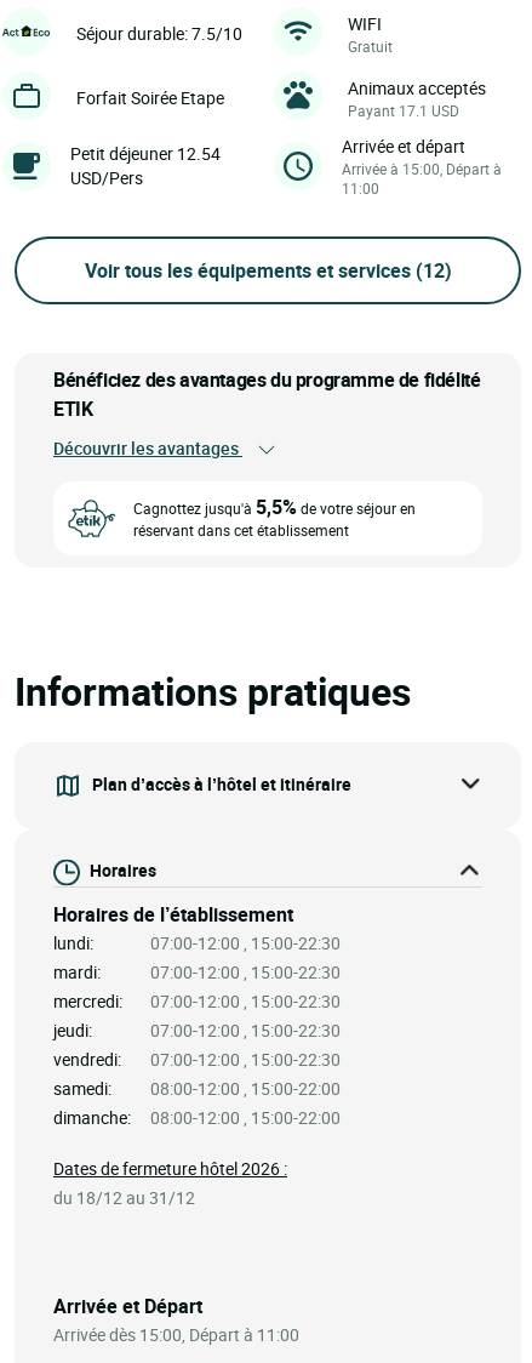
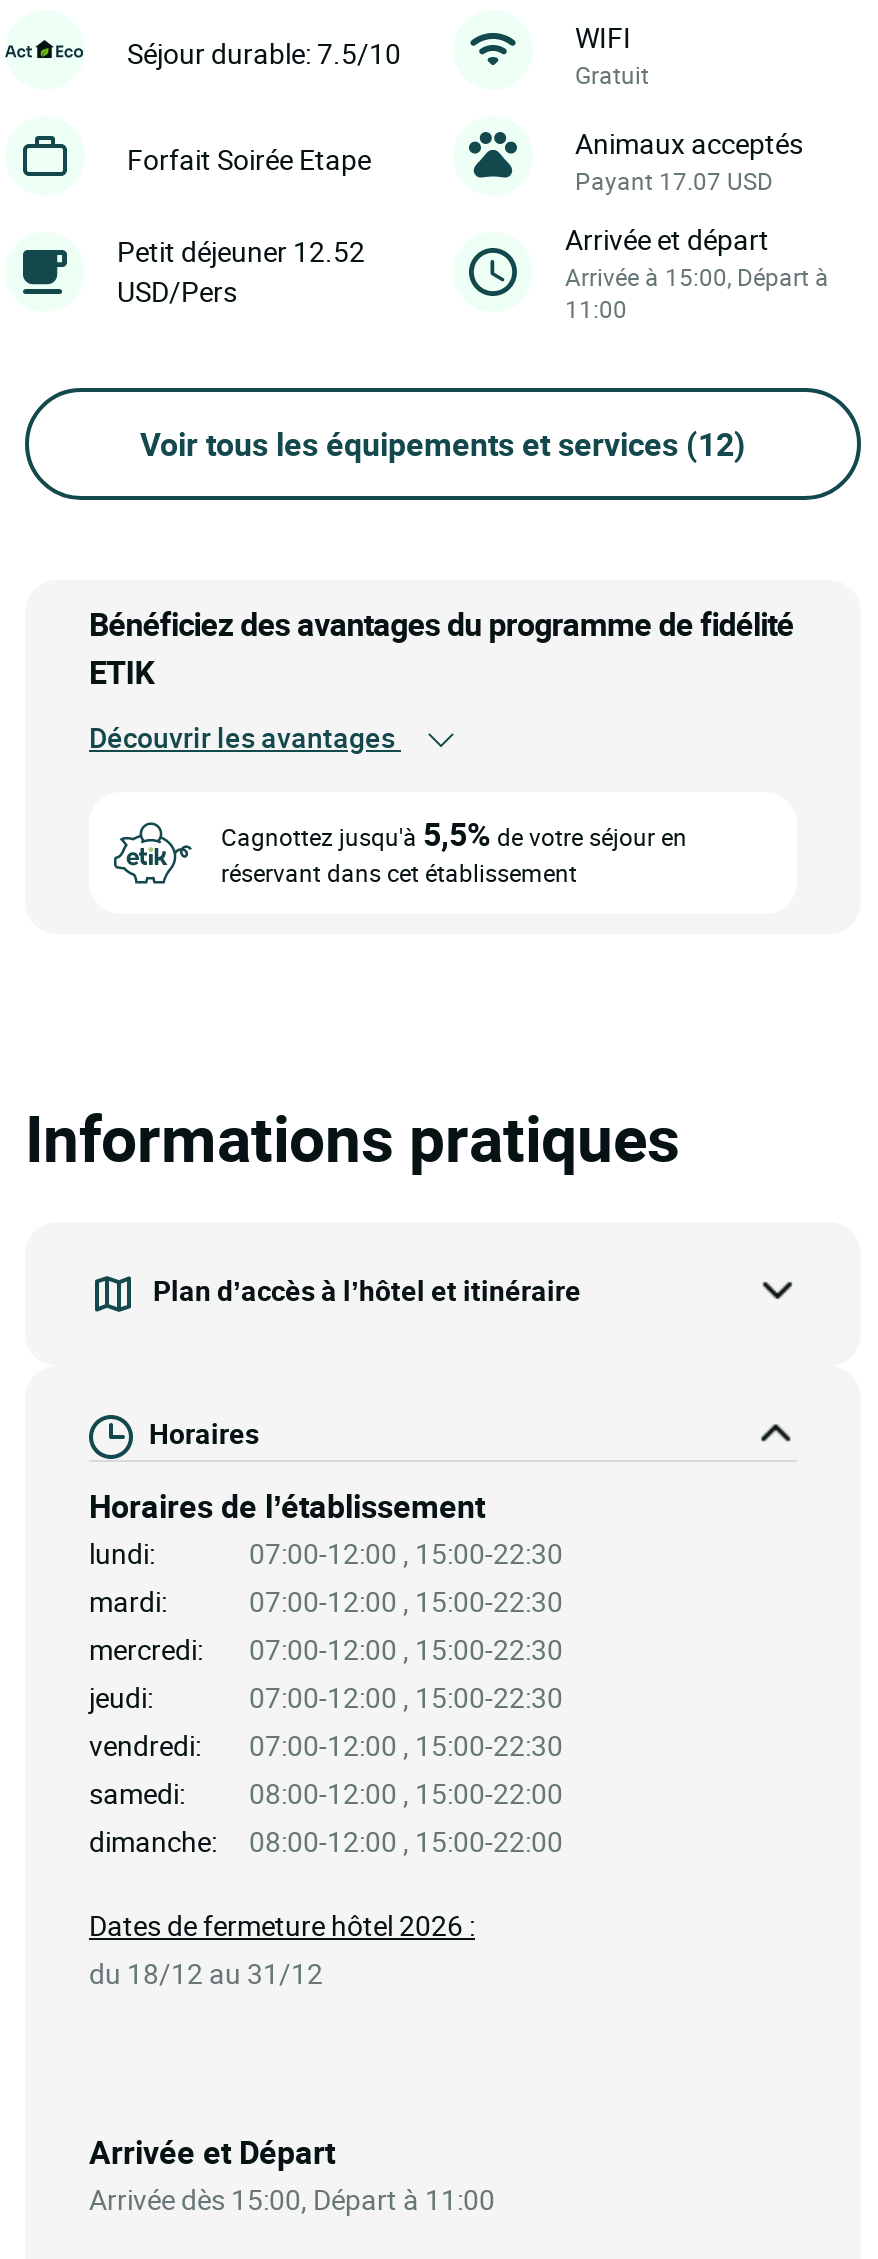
- Payant 17.1 USD
+ Payant 17.07 USD

- Petit déjeuner 12.54
+ Petit déjeuner 12.52
